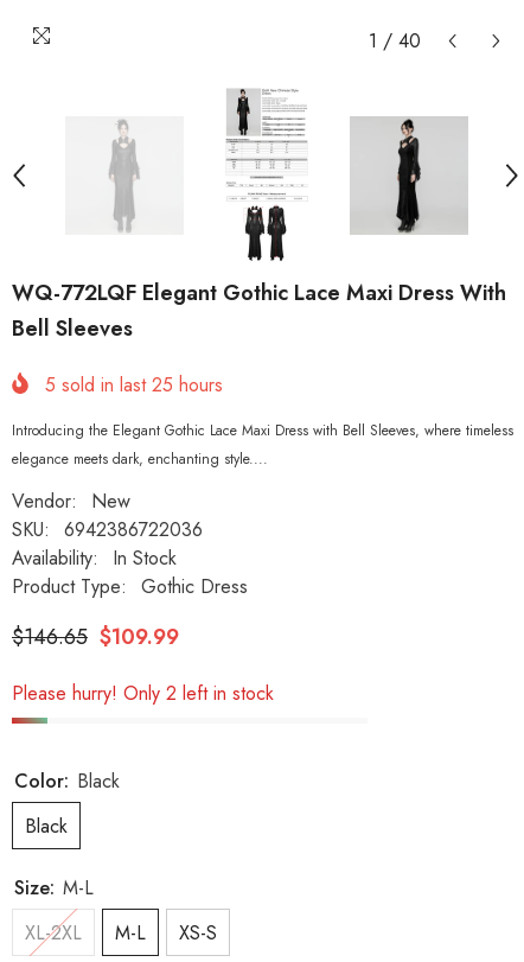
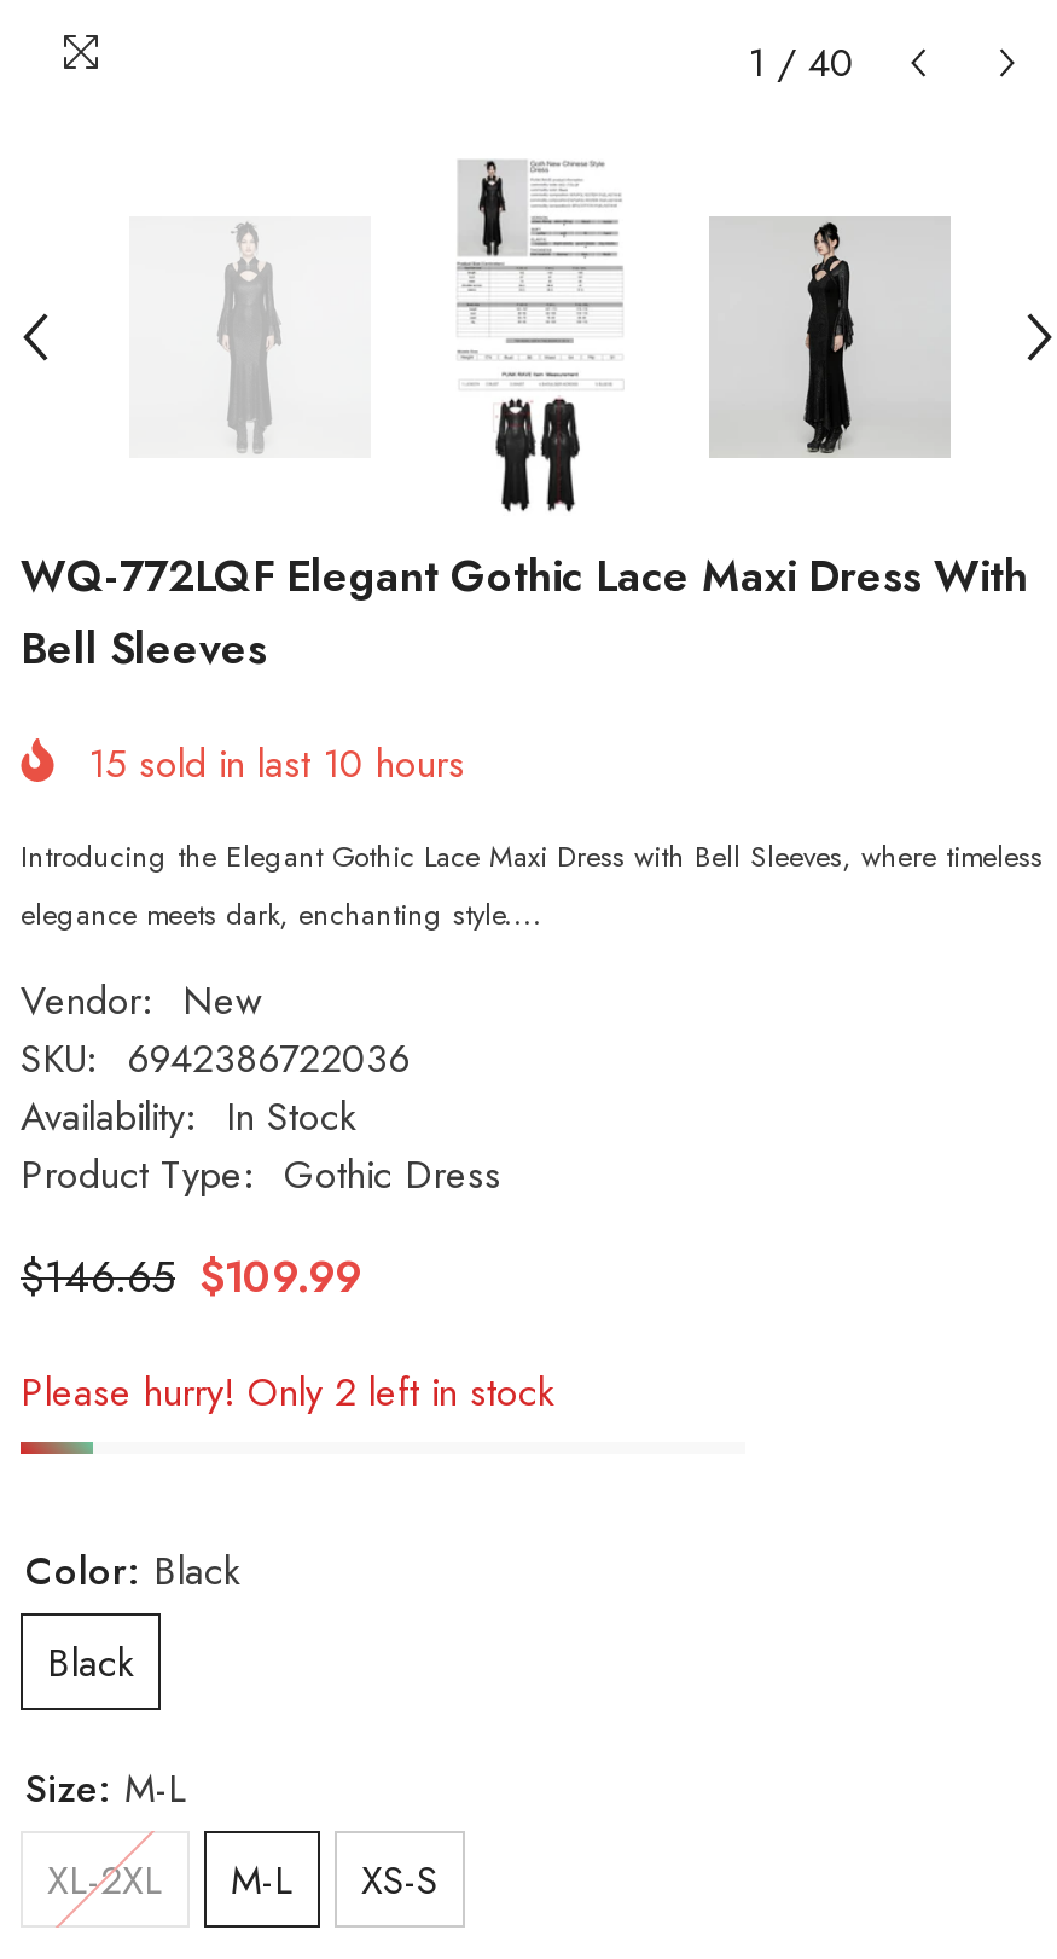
- 5 sold in last 25 hours
+ 15 sold in last 10 hours
